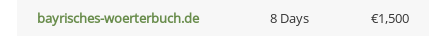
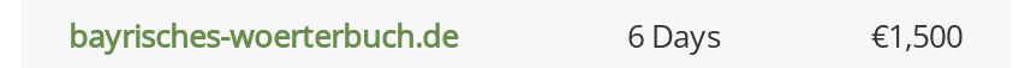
- 8 Days
+ 6 Days
